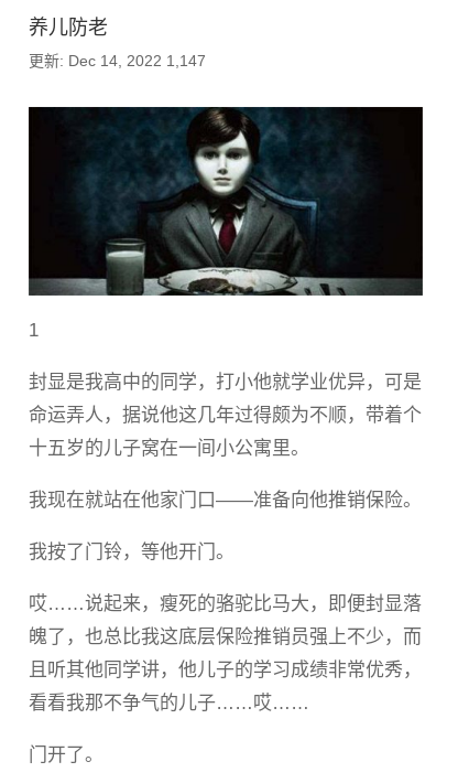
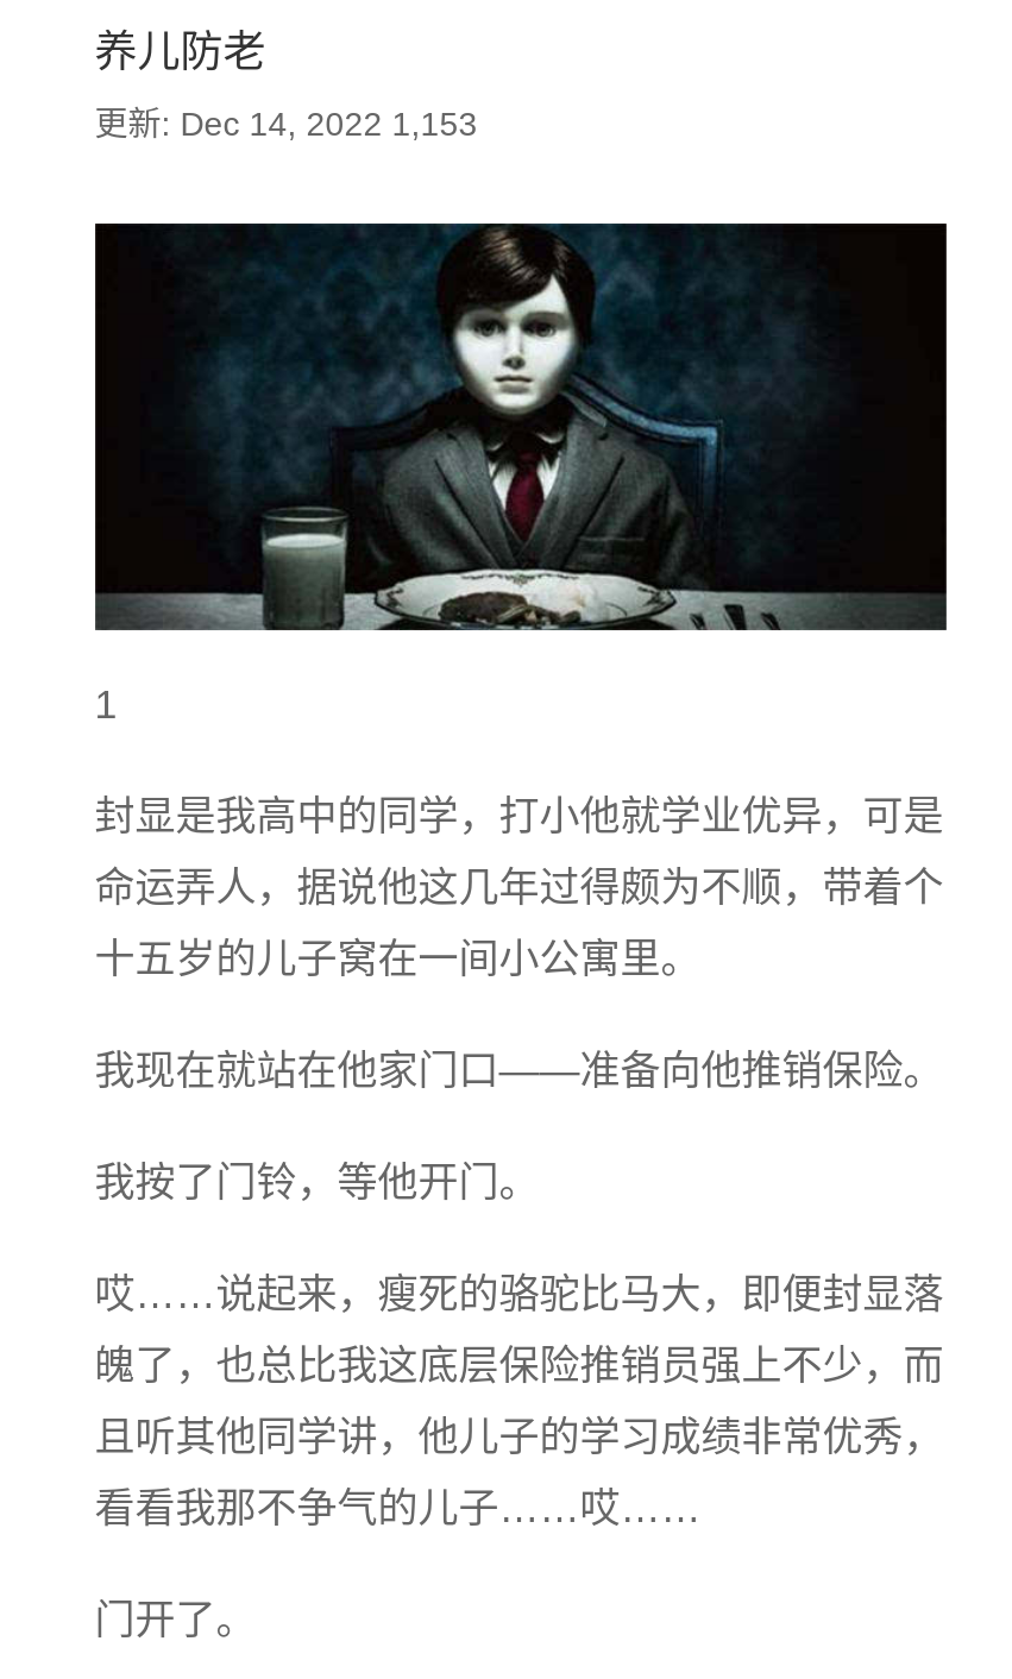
- 更新: Dec 14, 2022 1,147
+ 更新: Dec 14, 2022 1,153
